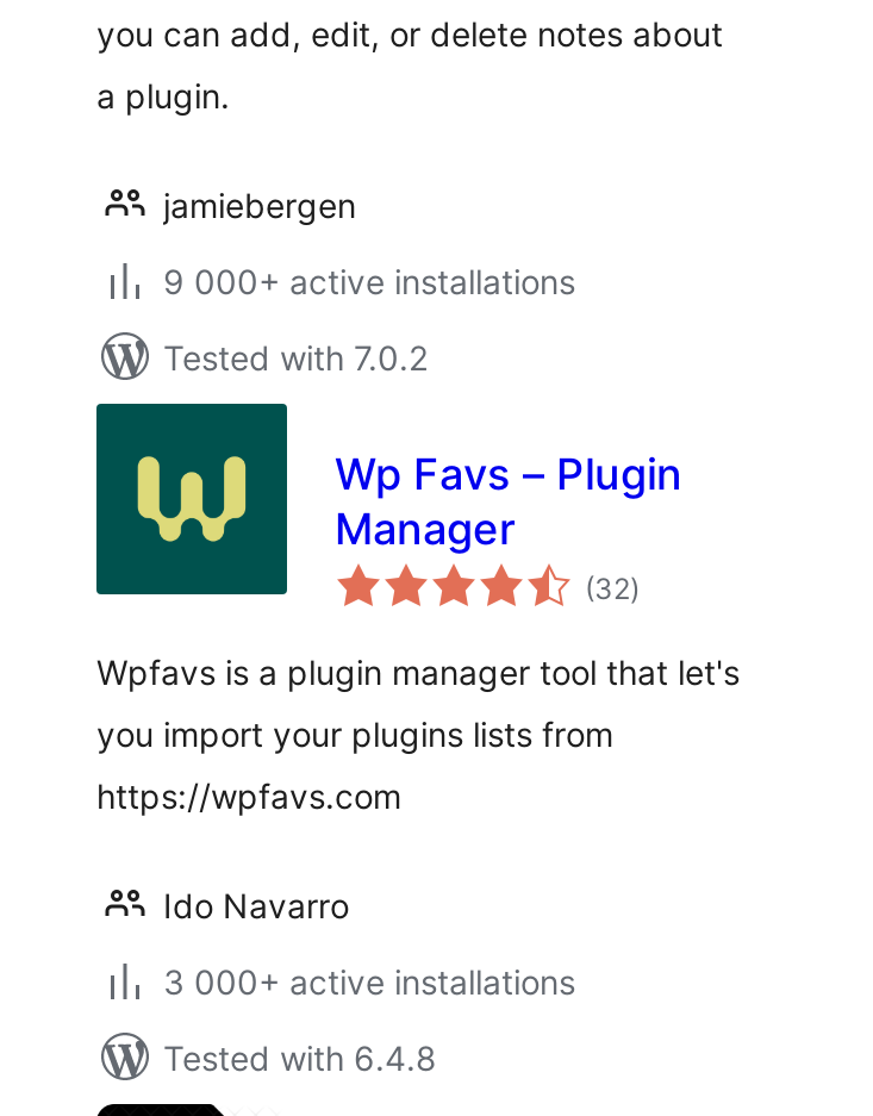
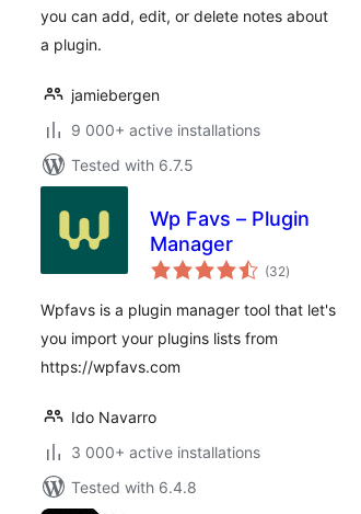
- Tested with 7.0.2
+ Tested with 6.7.5
